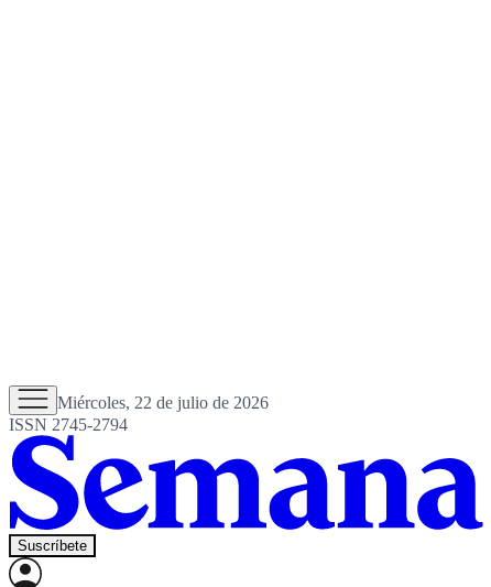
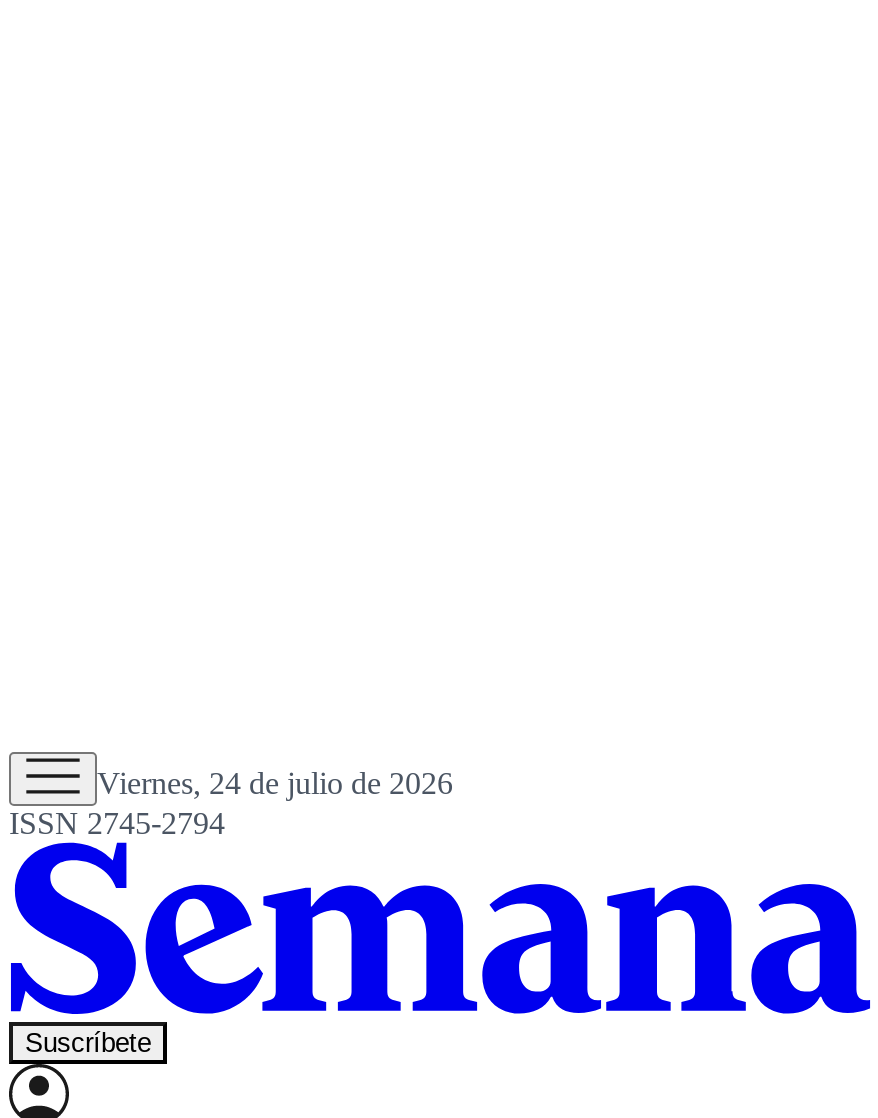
- Miércoles, 22 de julio de 2026
+ Viernes, 24 de julio de 2026
